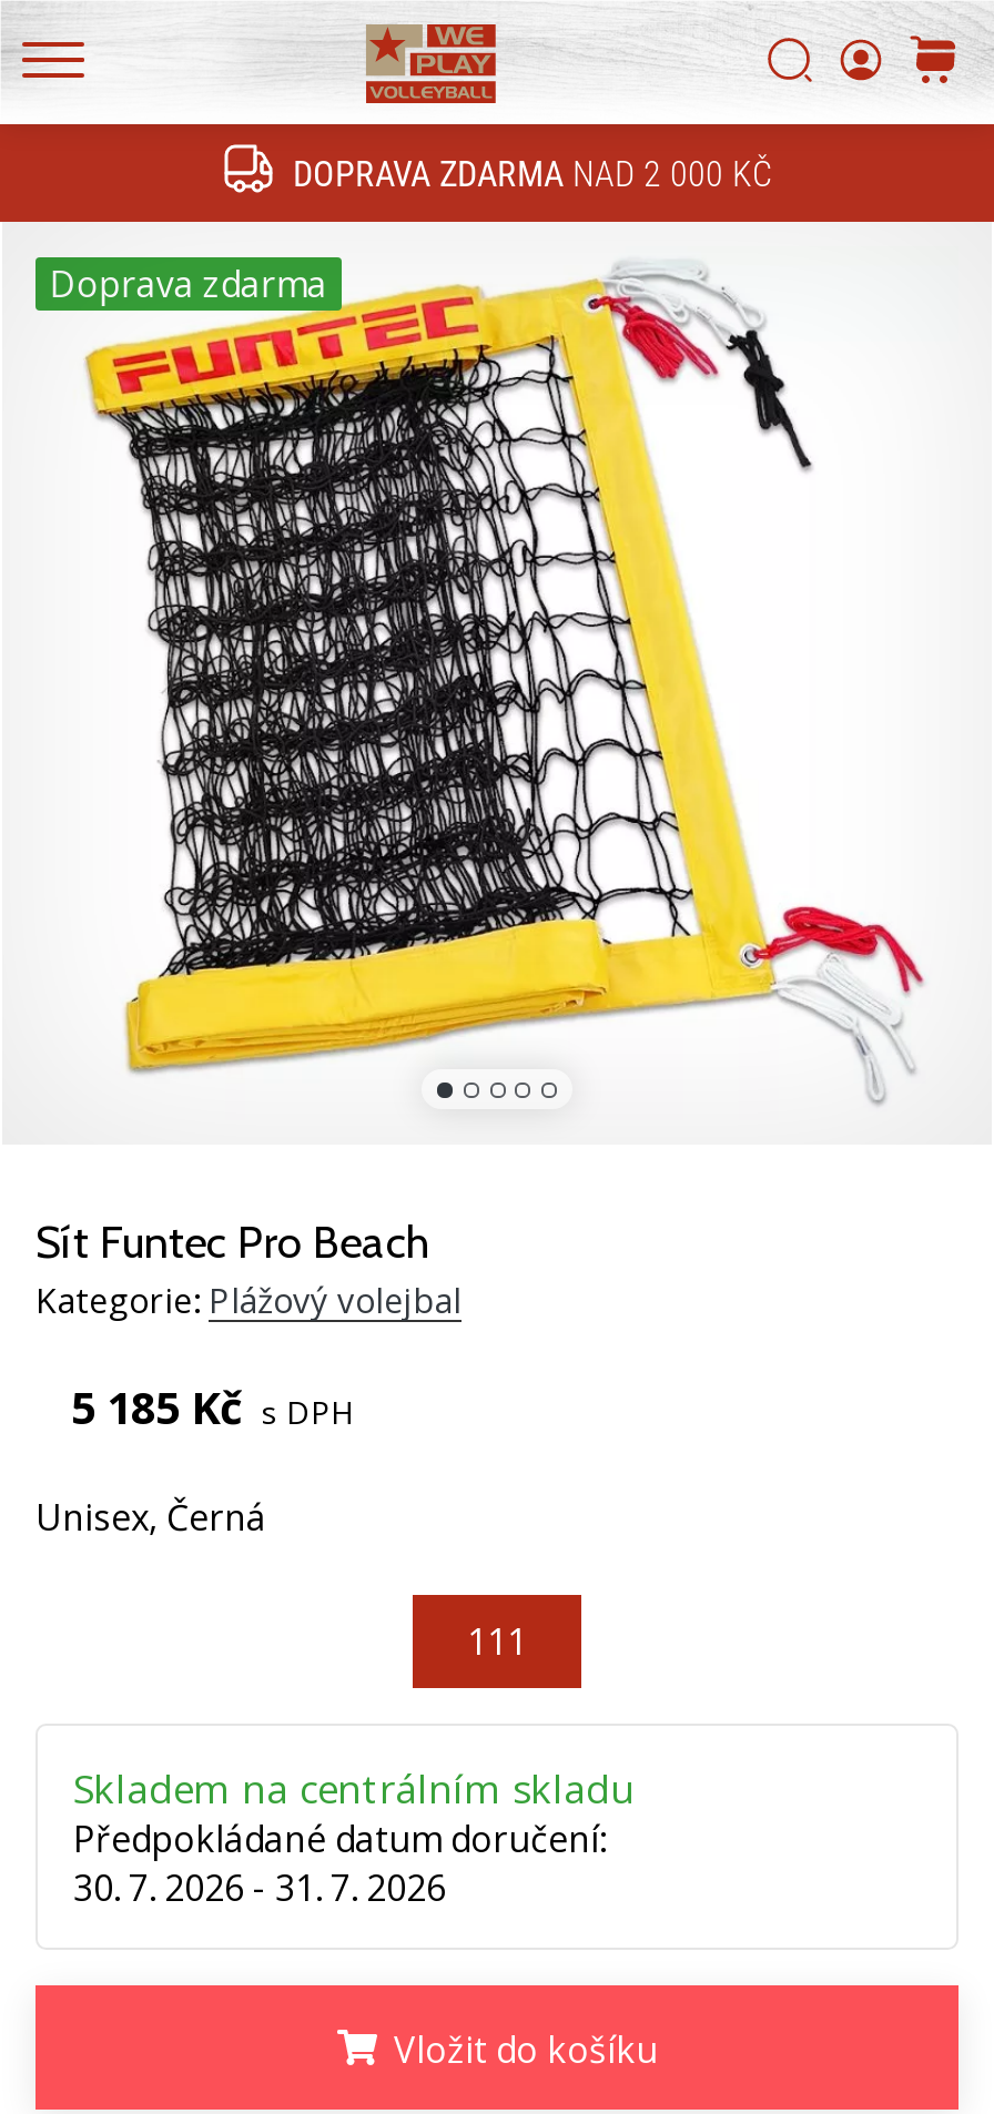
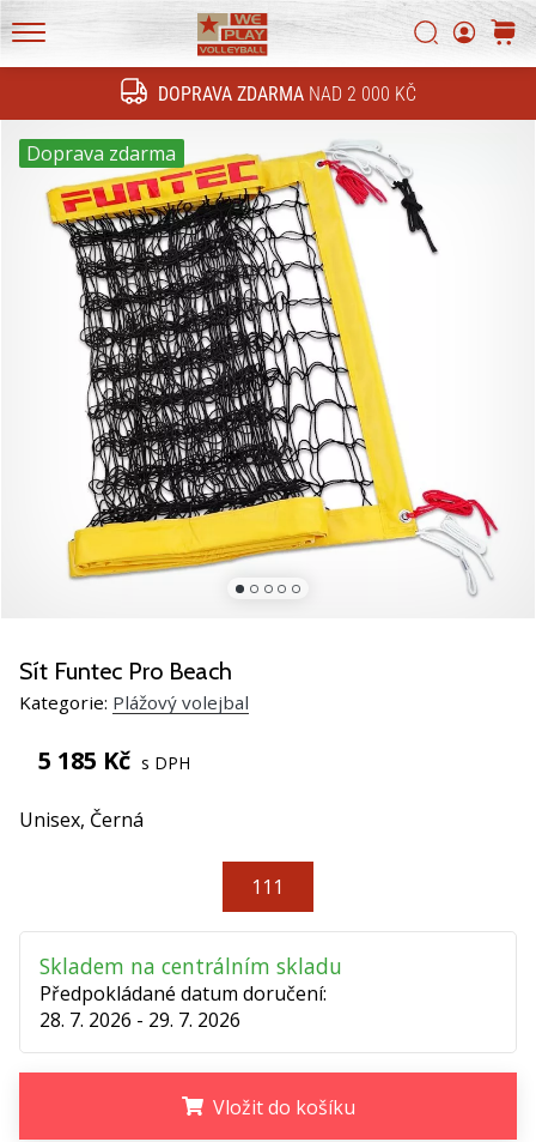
- 30. 7. 2026 - 31. 7. 2026
+ 28. 7. 2026 - 29. 7. 2026
